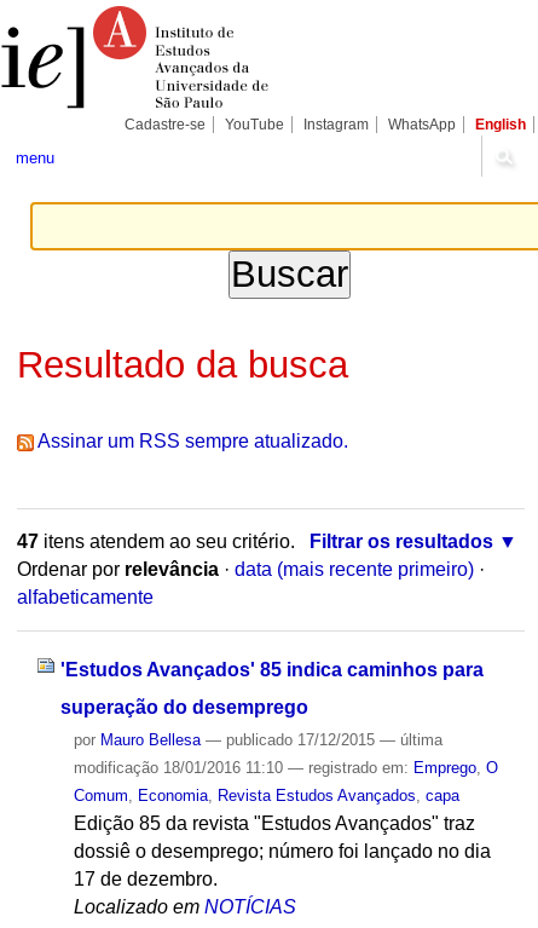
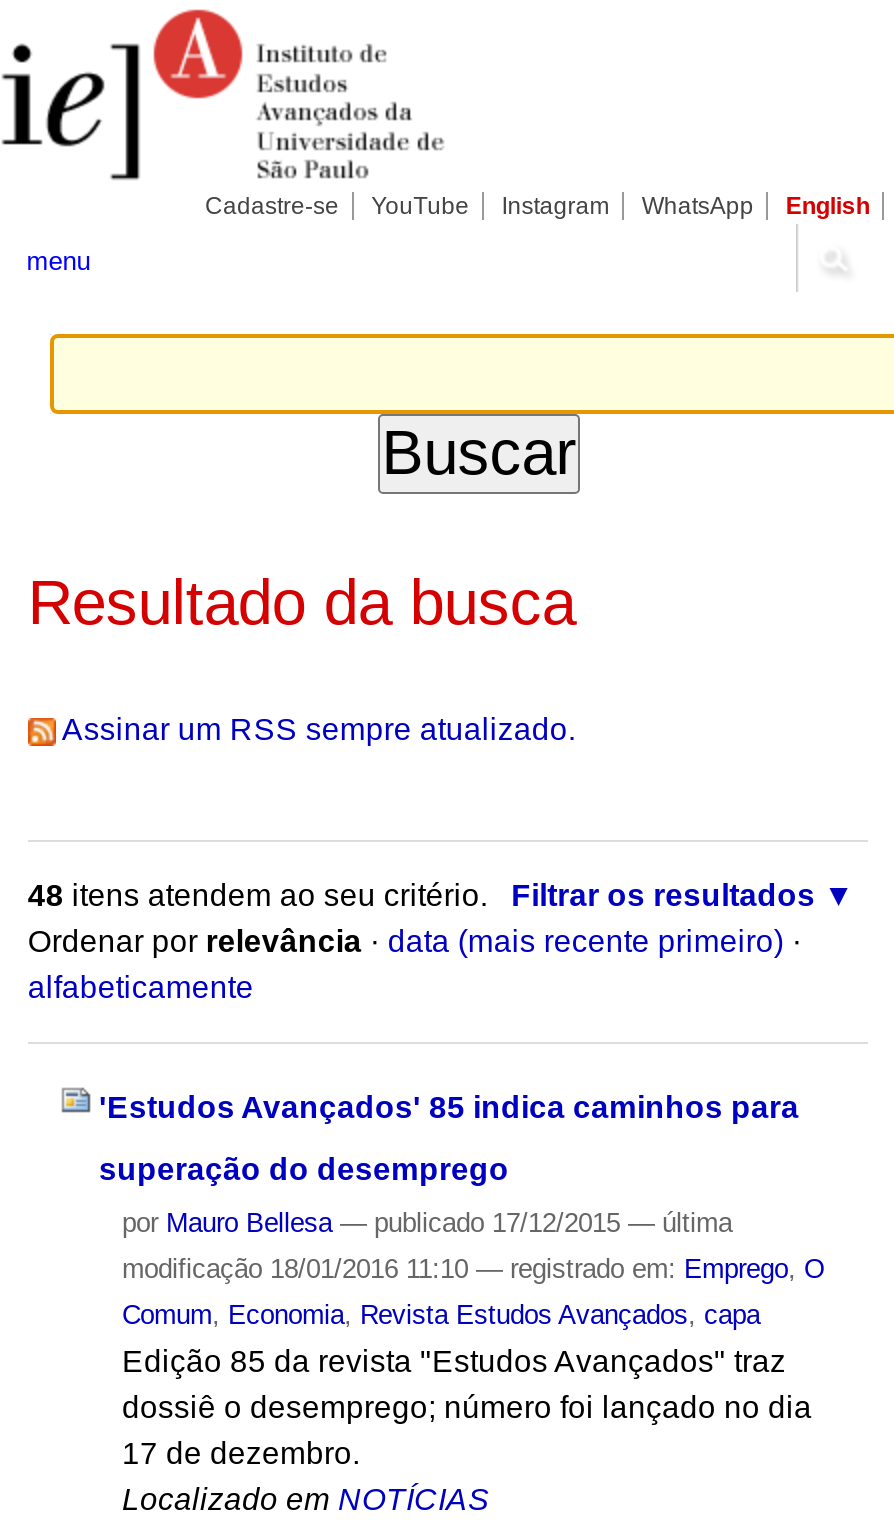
- 47 itens atendem ao seu critério.
+ 48 itens atendem ao seu critério.
